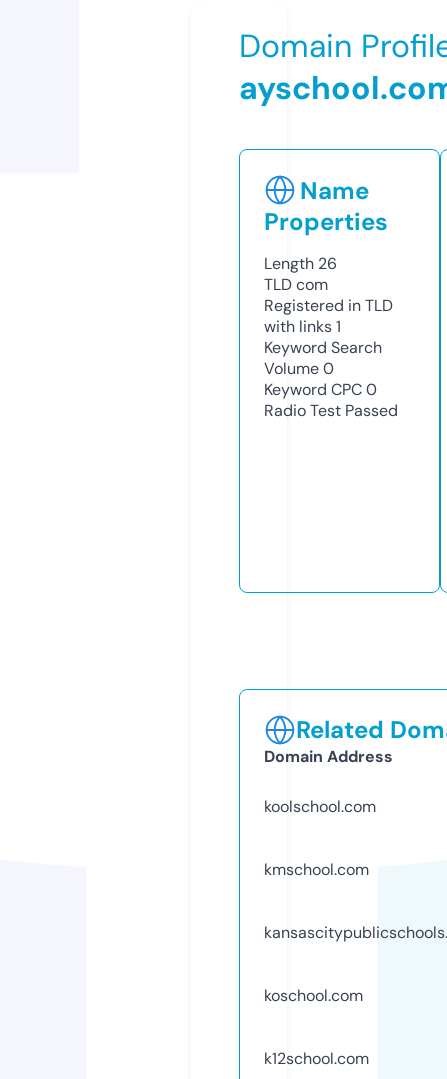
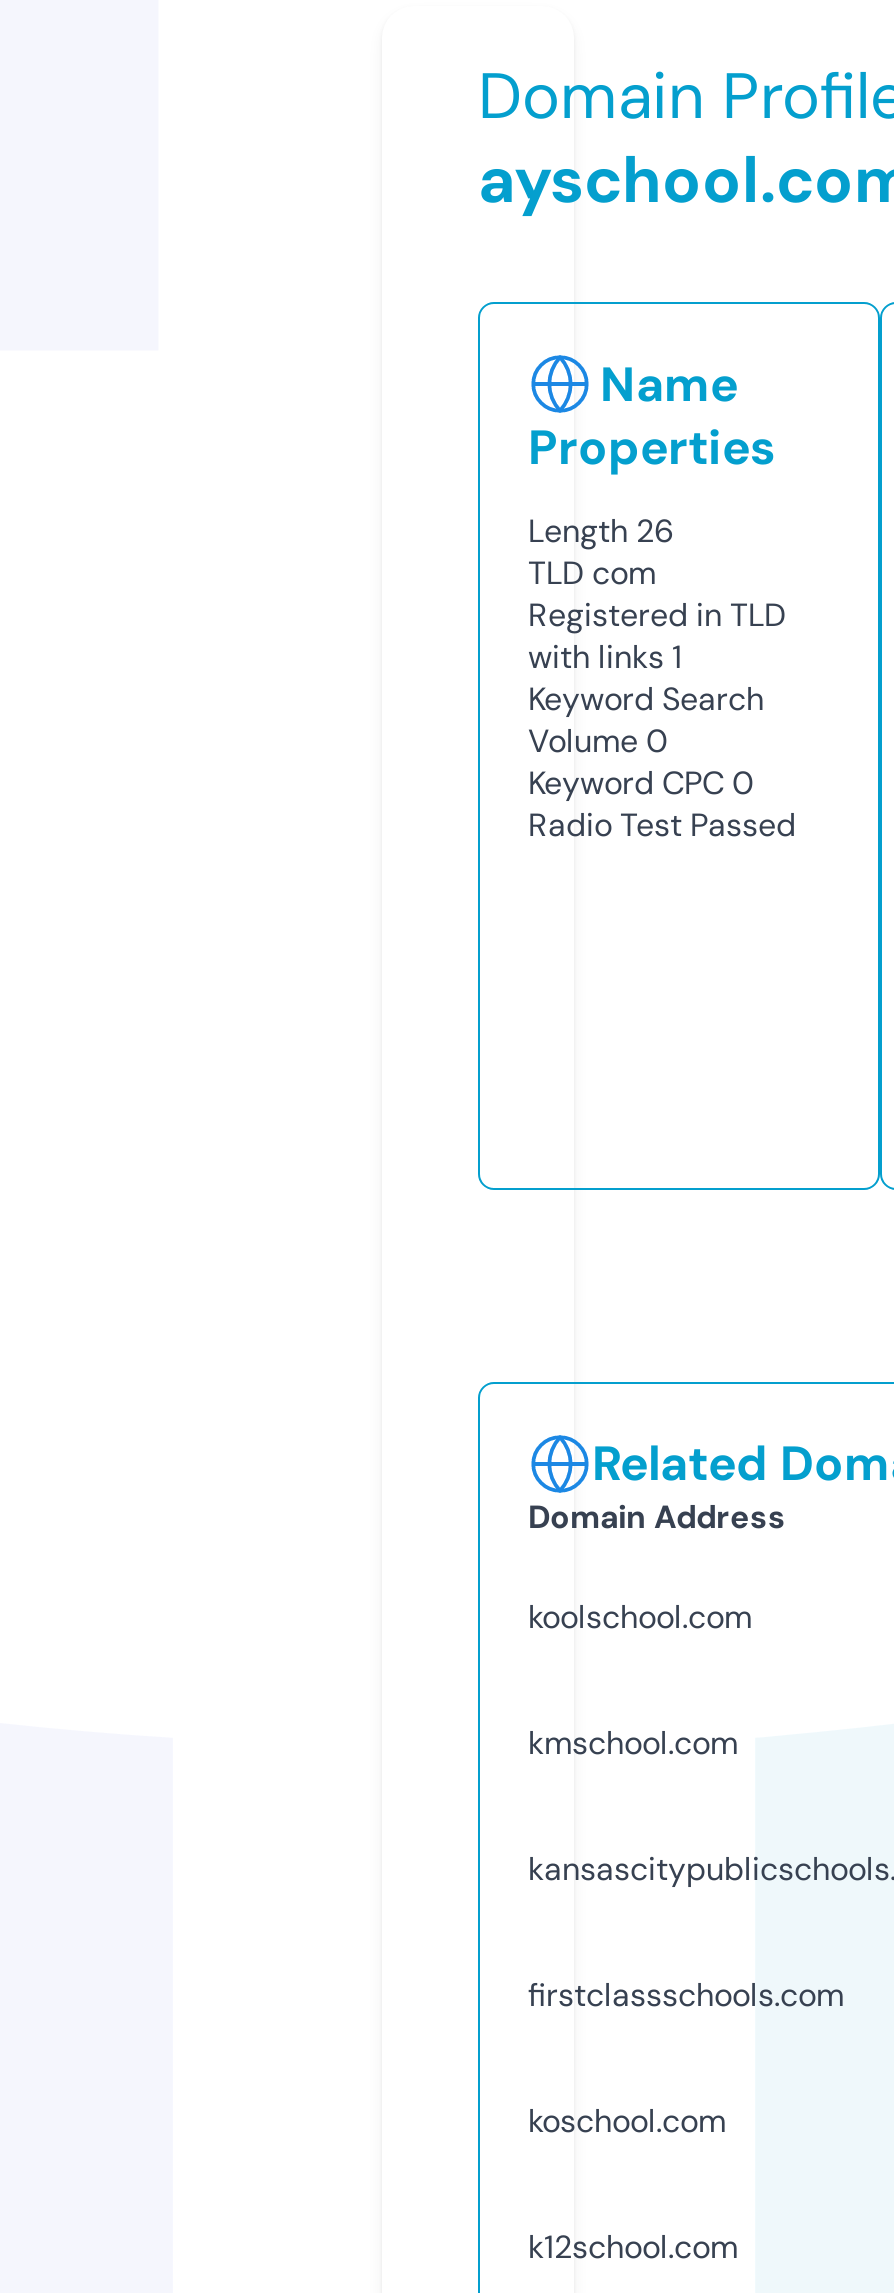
+ firstclassschools.com
